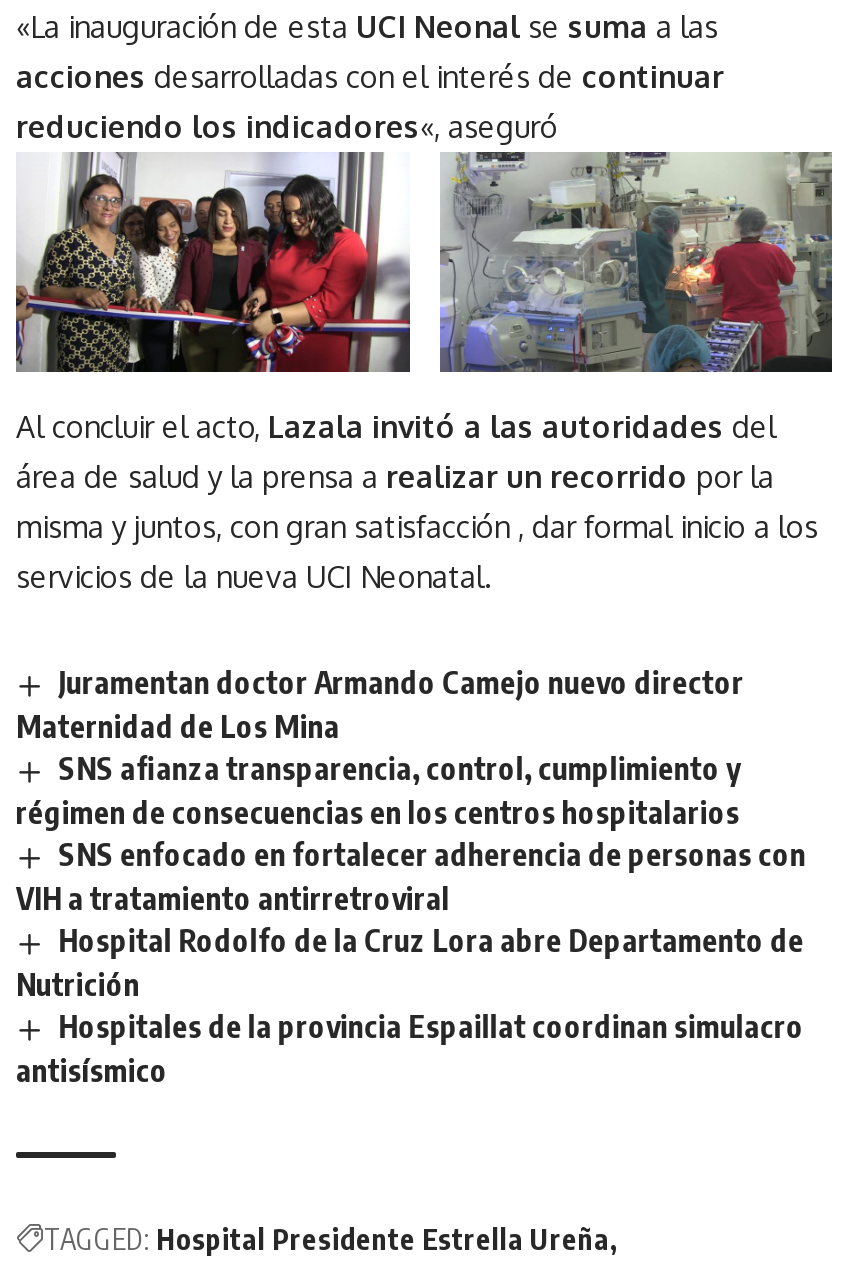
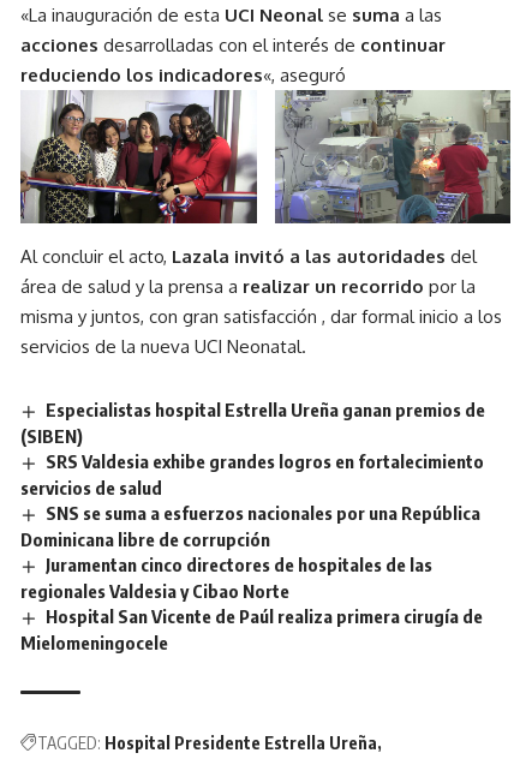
- Juramentan doctor Armando Camejo nuevo director
- Maternidad de Los Mina
- SNS afianza transparencia, control, cumplimiento y
- régimen de consecuencias en los centros hospitalarios
- SNS enfocado en fortalecer adherencia de personas con
- VIH a tratamiento antirretroviral
- Hospital Rodolfo de la Cruz Lora abre Departamento de
- Nutrición
- Hospitales de la provincia Espaillat coordinan simulacro
- antisísmico
+ Especialistas hospital Estrella Ureña ganan premios de
+ (SIBEN)
+ SRS Valdesia exhibe grandes logros en fortalecimiento
+ servicios de salud
+ SNS se suma a esfuerzos nacionales por una República
+ Dominicana libre de corrupción
+ Juramentan cinco directores de hospitales de las
+ regionales Valdesia y Cibao Norte
+ Hospital San Vicente de Paúl realiza primera cirugía de
+ Mielomeningocele
